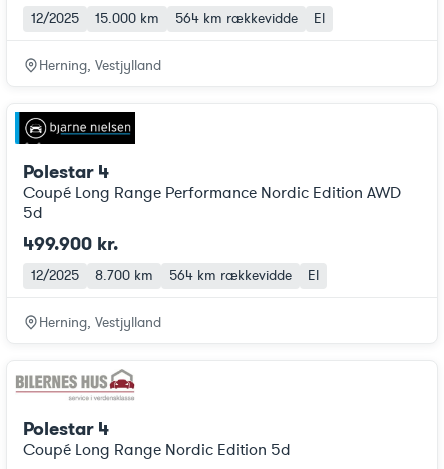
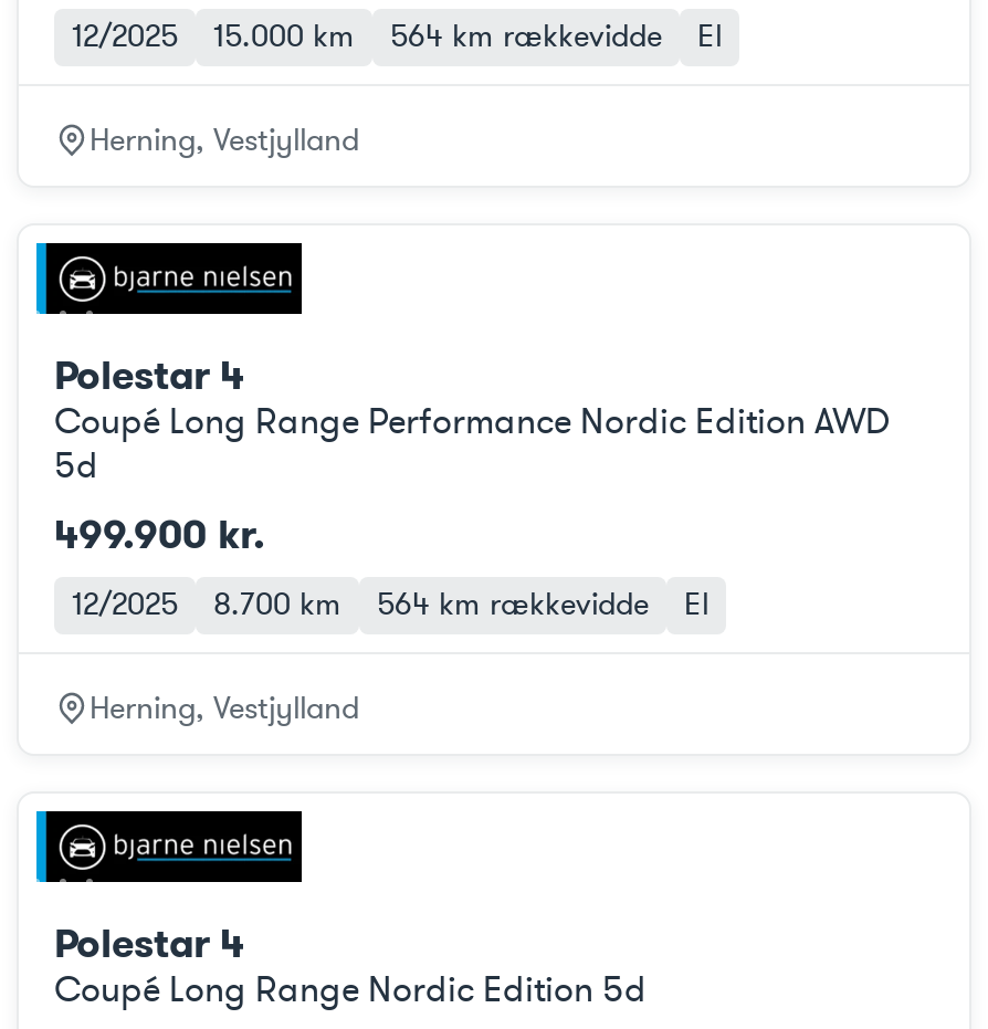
- [image]
+ [image]
